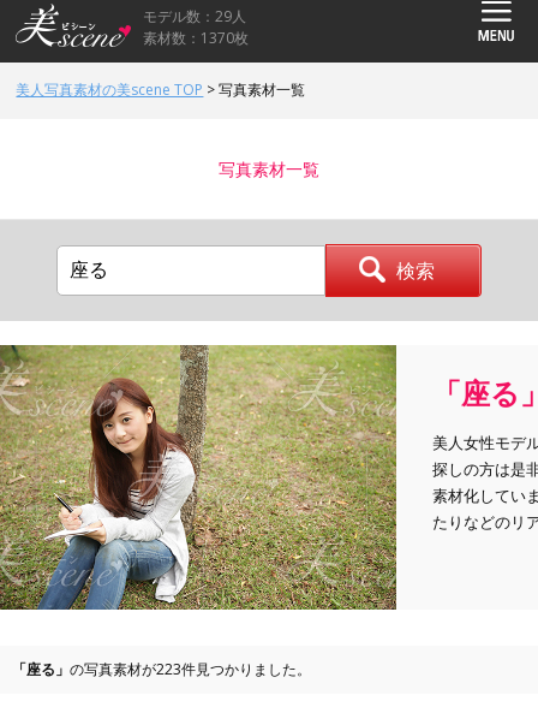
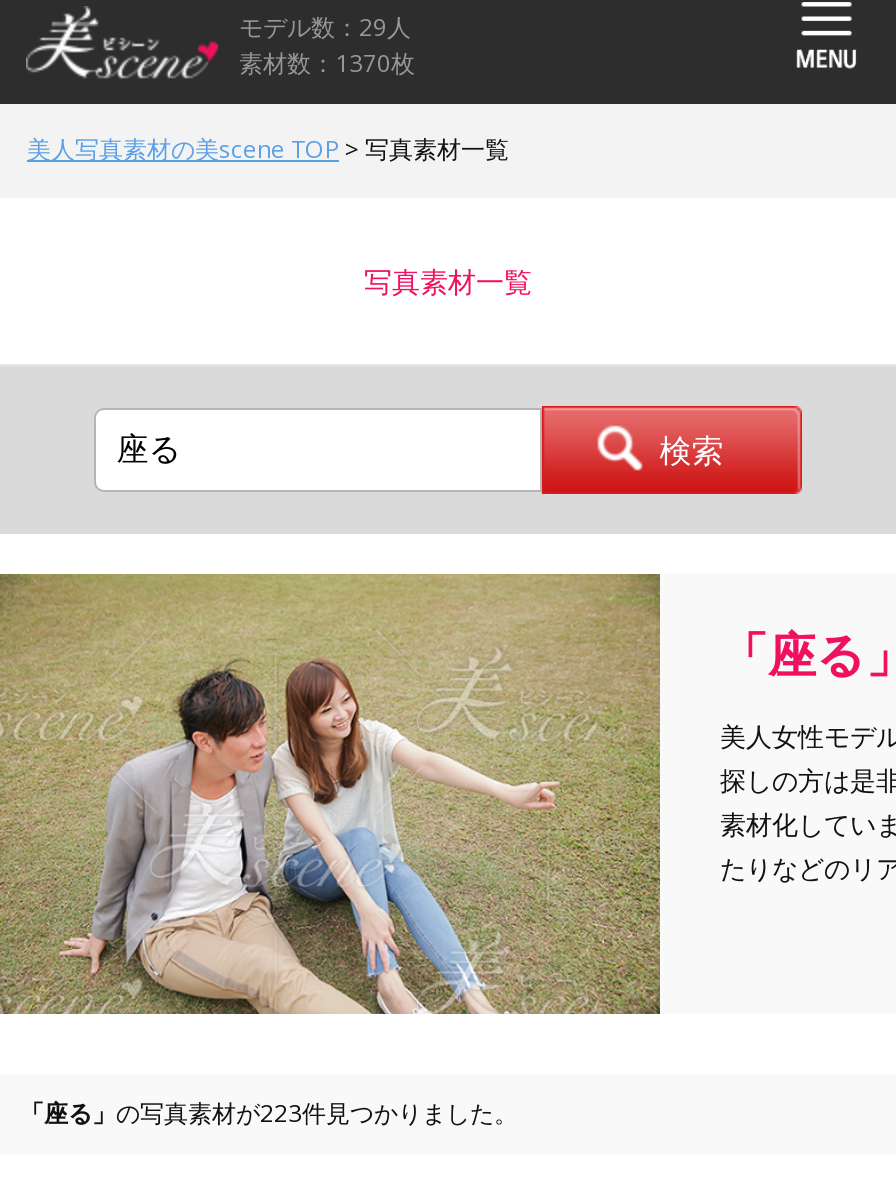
- [image]
+ [image]
